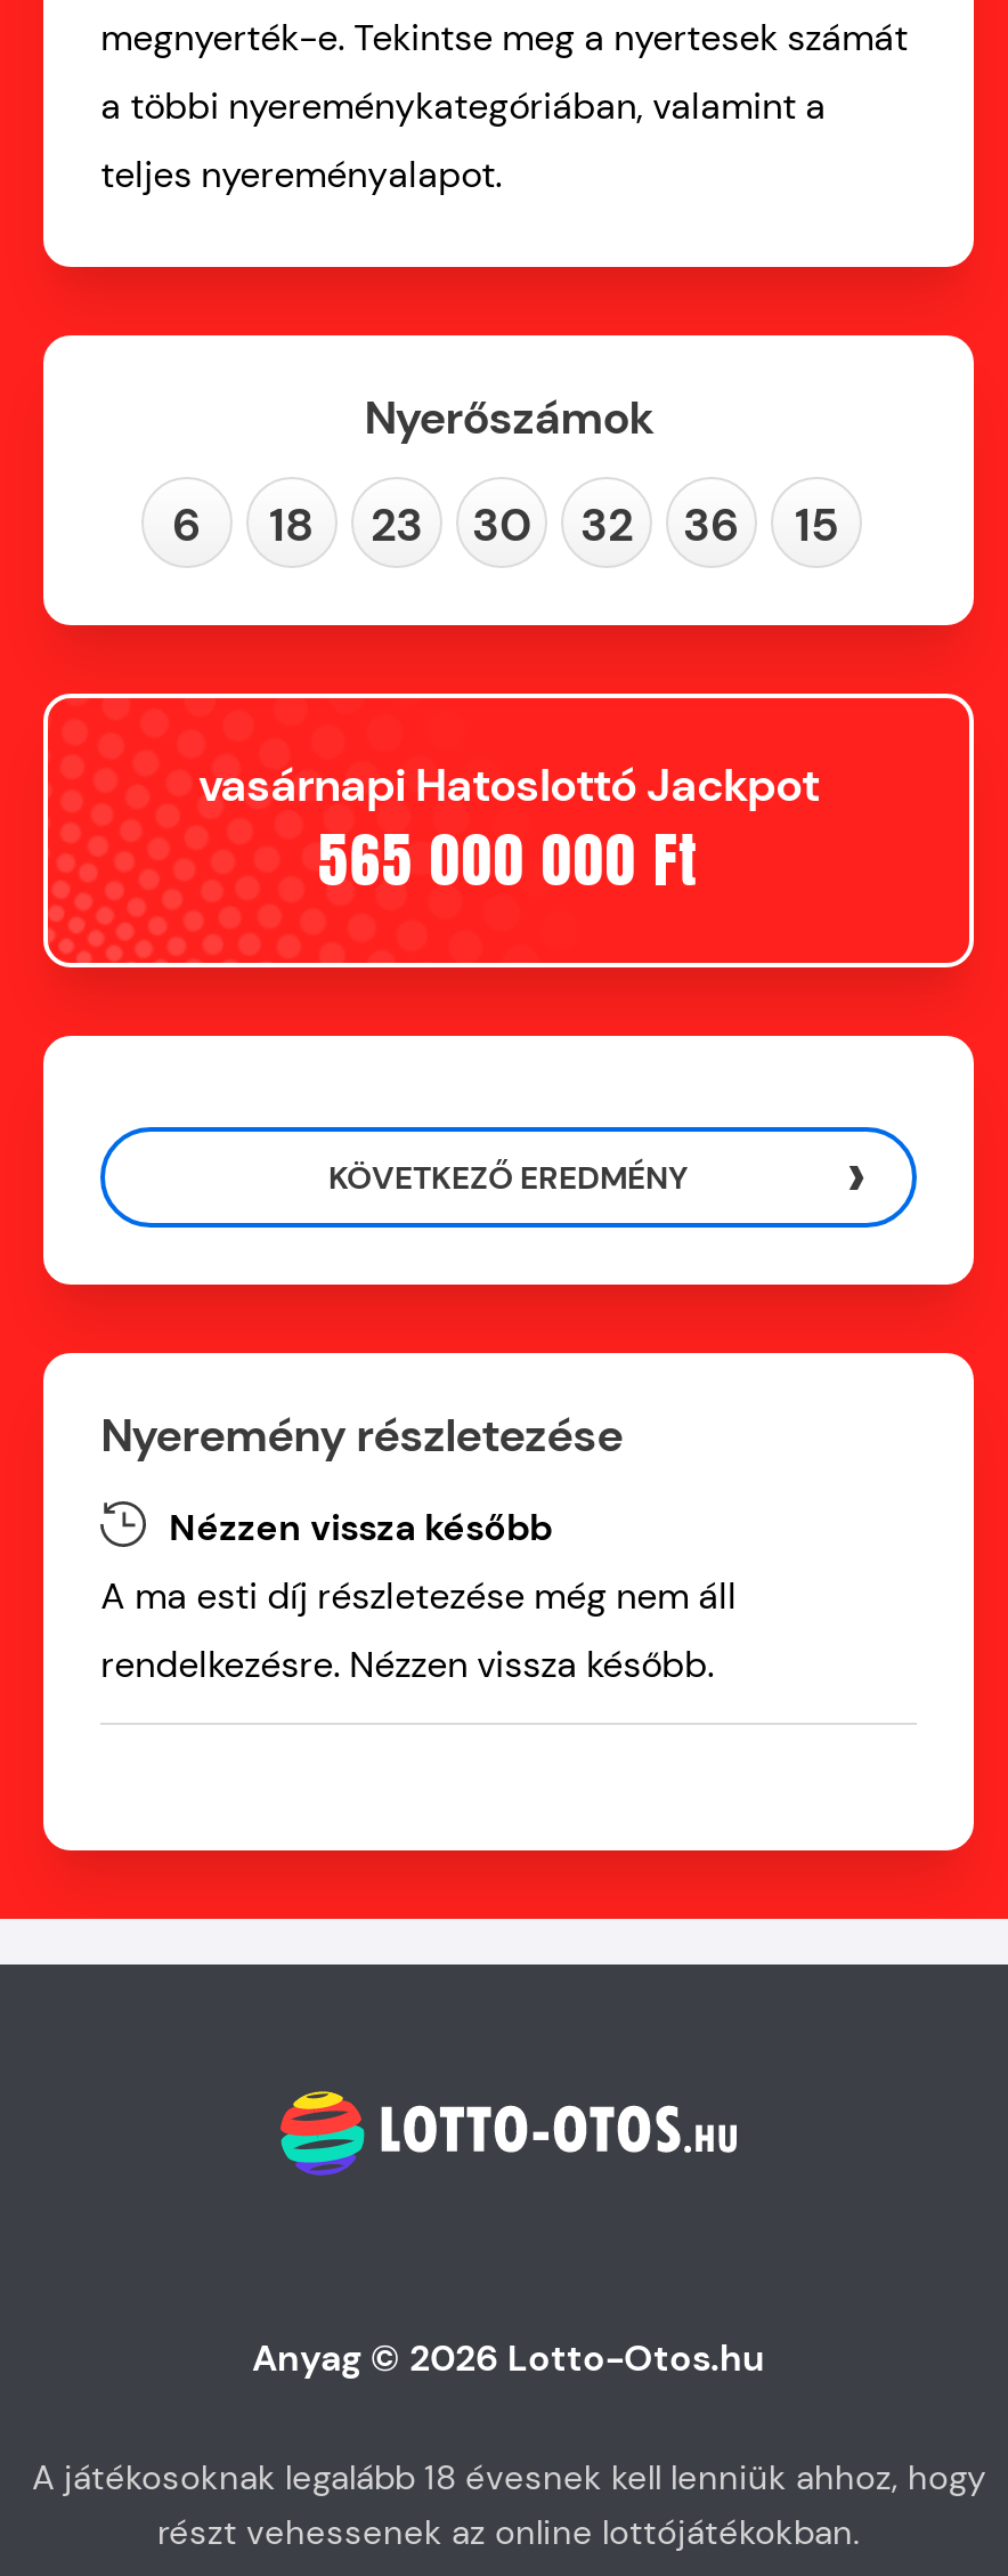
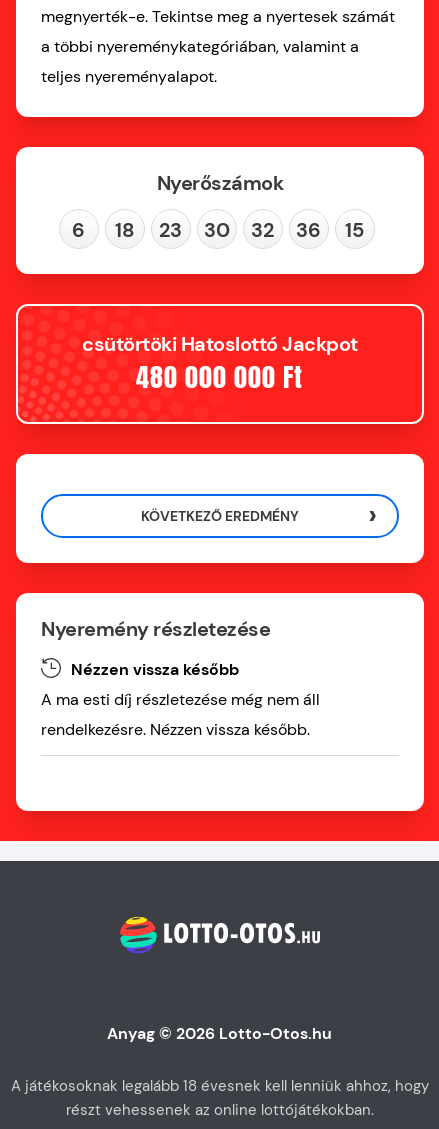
- vasárnapi Hatoslottó Jackpot
+ csütörtöki Hatoslottó Jackpot

- 565 000 000 Ft
+ 480 000 000 Ft
